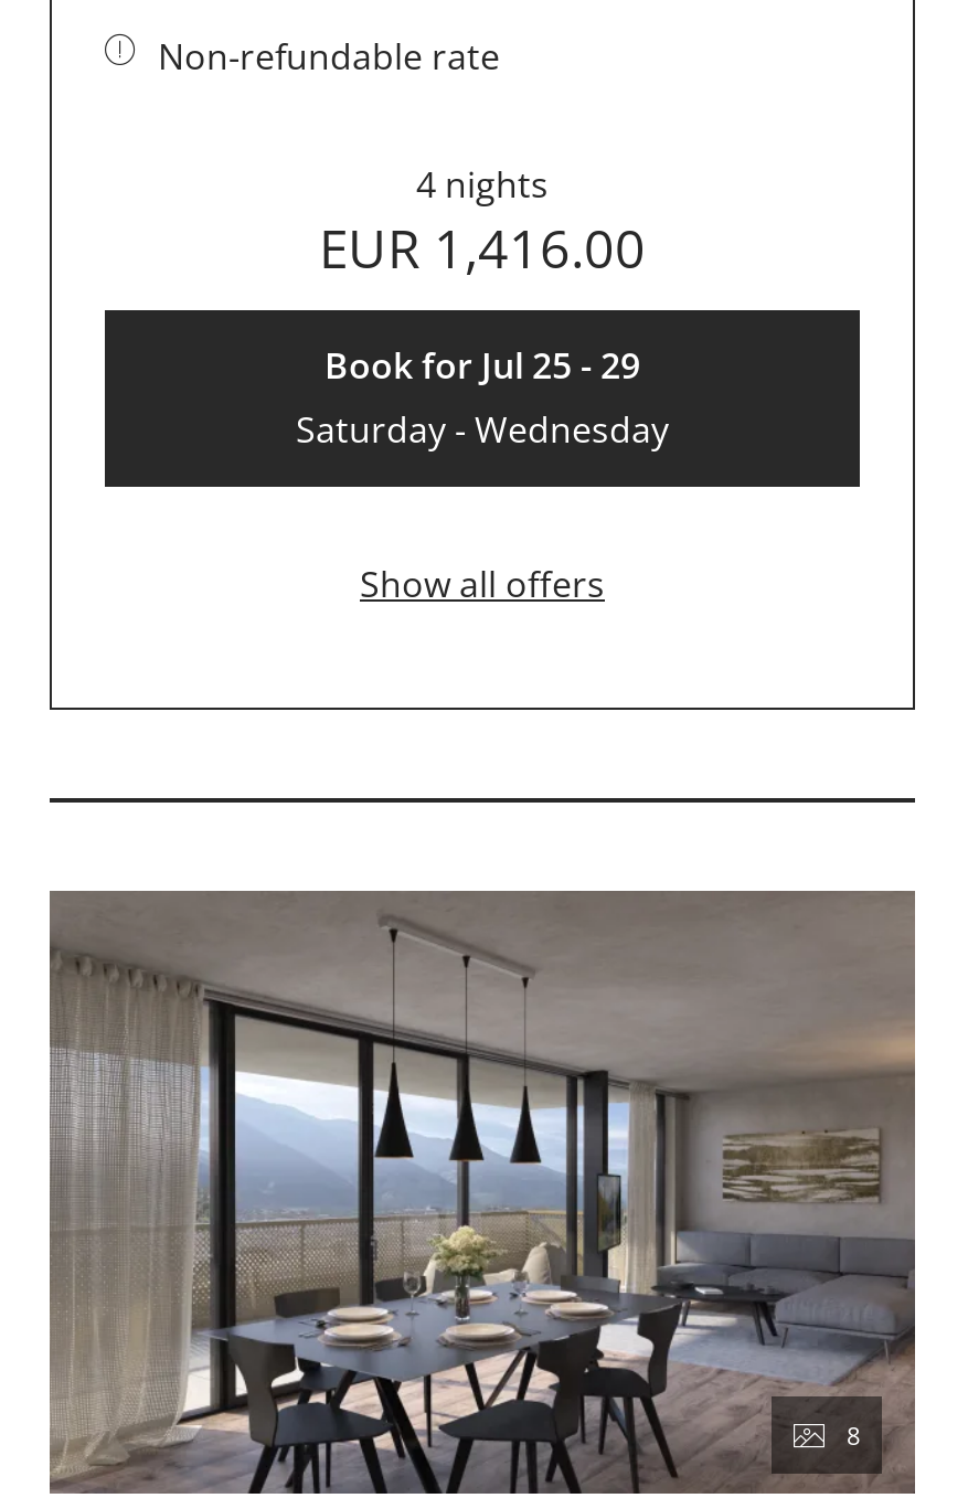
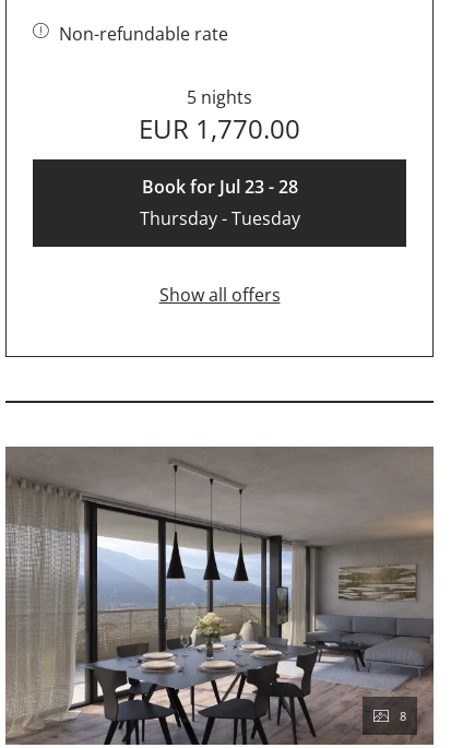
- 4 nights
- EUR 1,416.00
+ 5 nights
+ EUR 1,770.00

- Book for Jul 25 - 29
- Saturday - Wednesday
+ Book for Jul 23 - 28
+ Thursday - Tuesday
